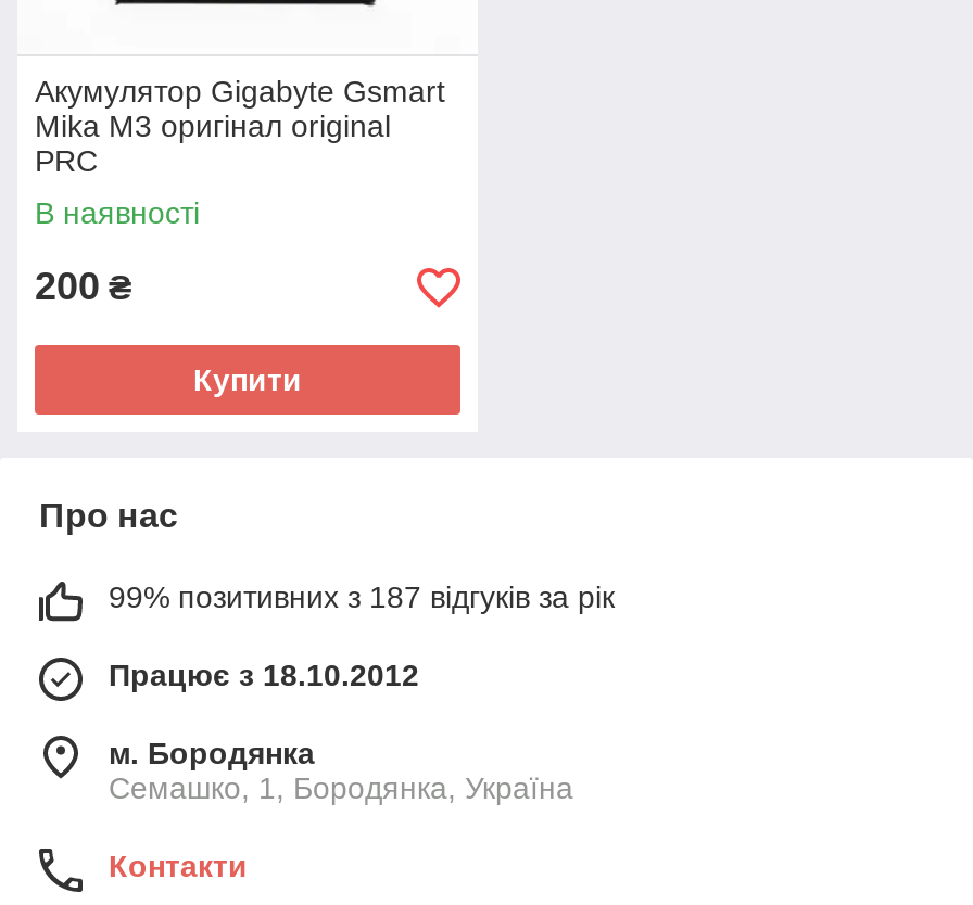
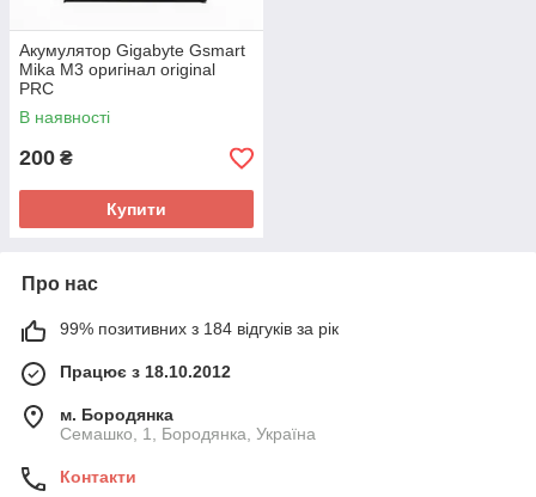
- 99% позитивних з 187 відгуків за рік
+ 99% позитивних з 184 відгуків за рік
